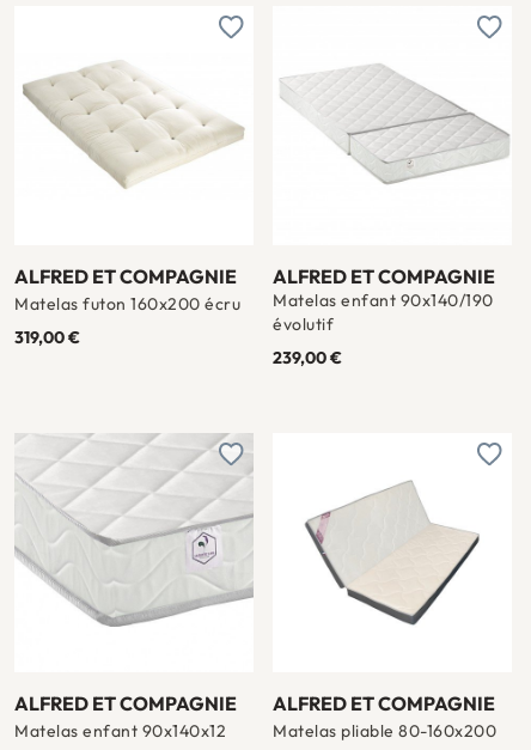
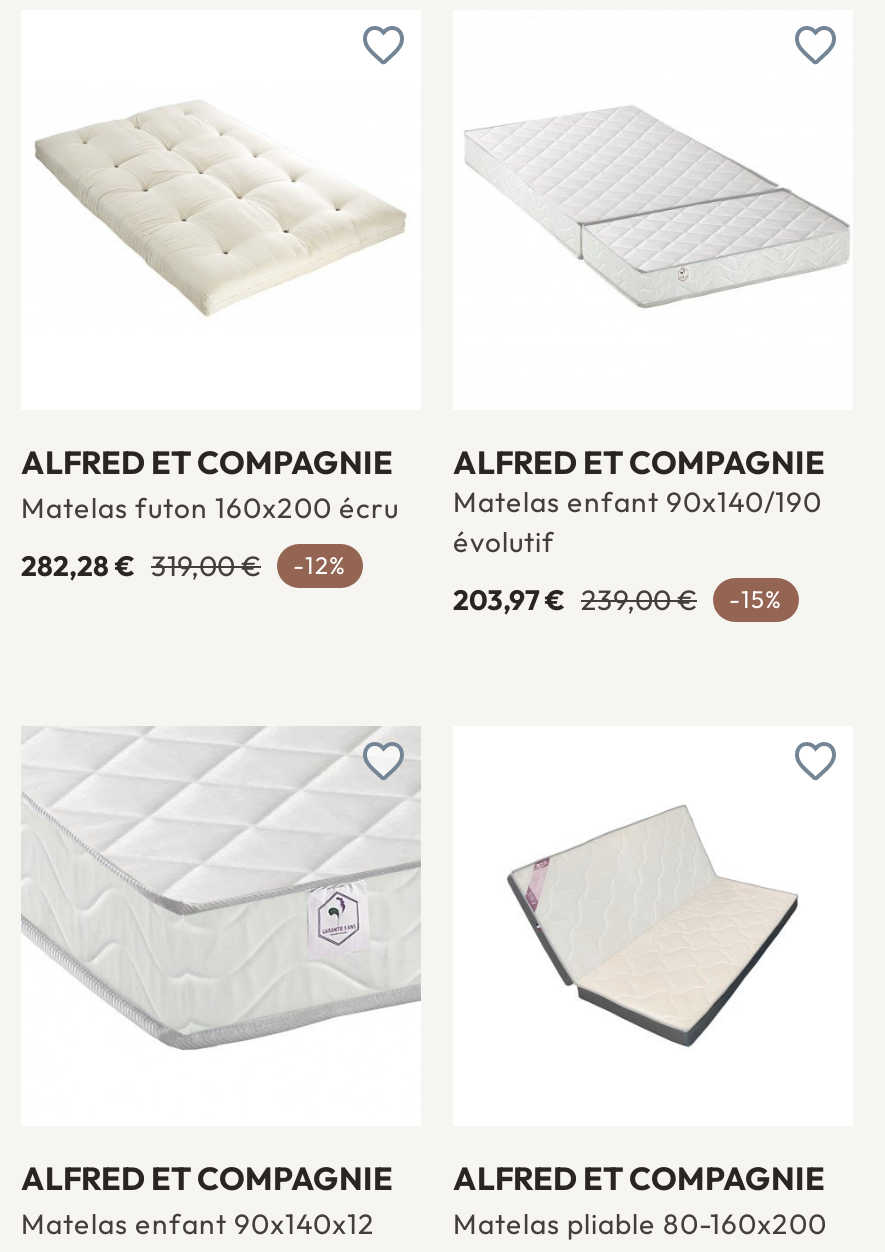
- 319,00 €
+ 282,28 € 319,00 €
+ -12%

- 239,00 €
+ 203,97 € 239,00 €
+ -15%
